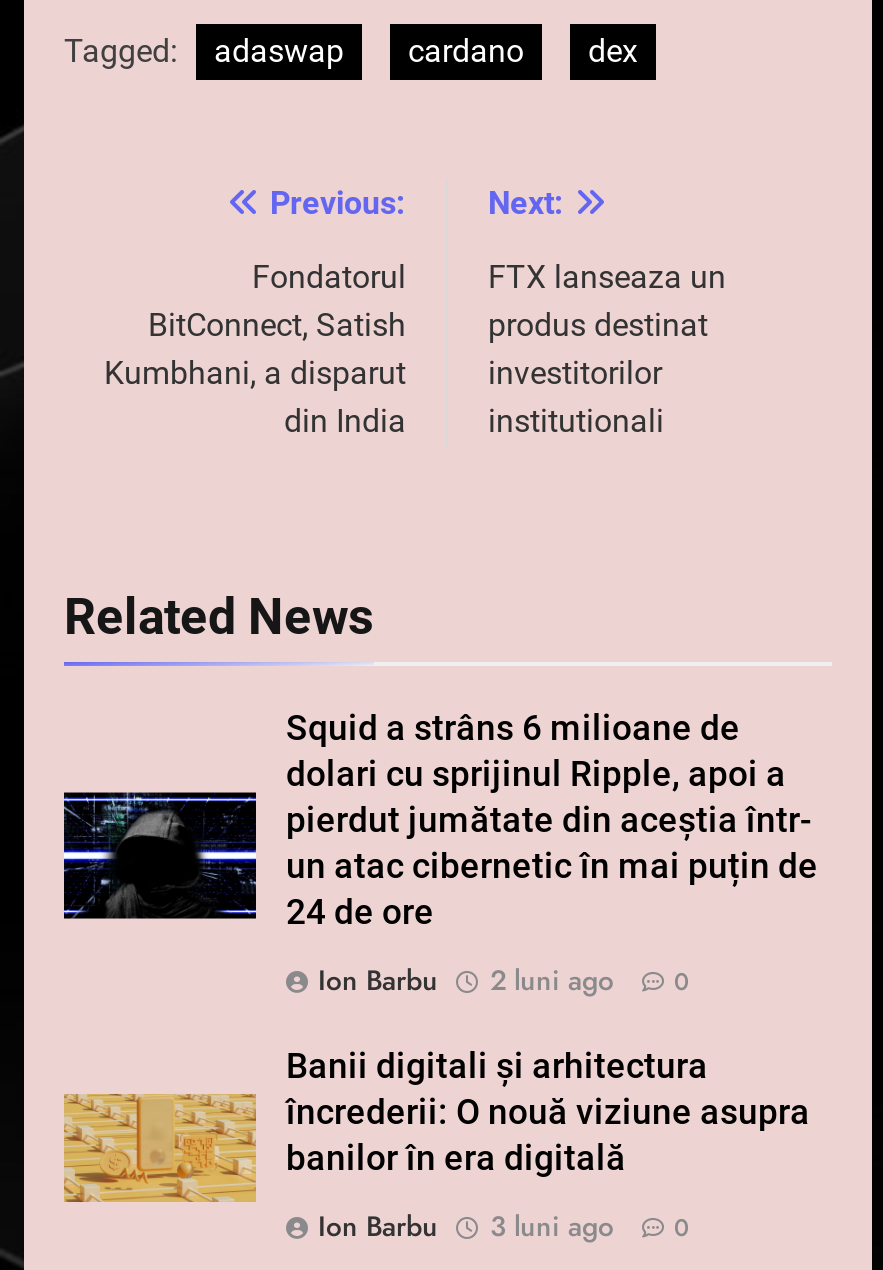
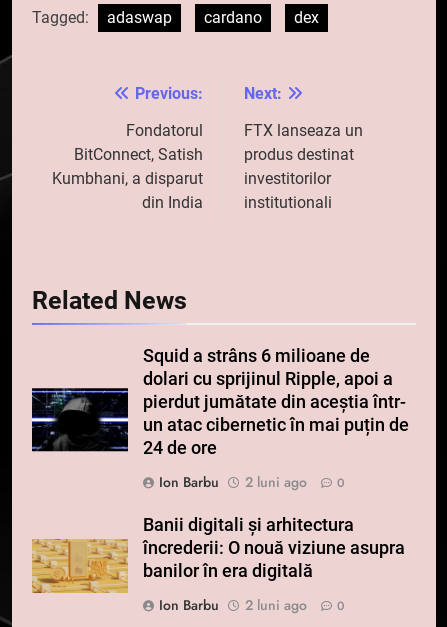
- Ion Barbu 3 luni ago 0
+ Ion Barbu 2 luni ago 0
